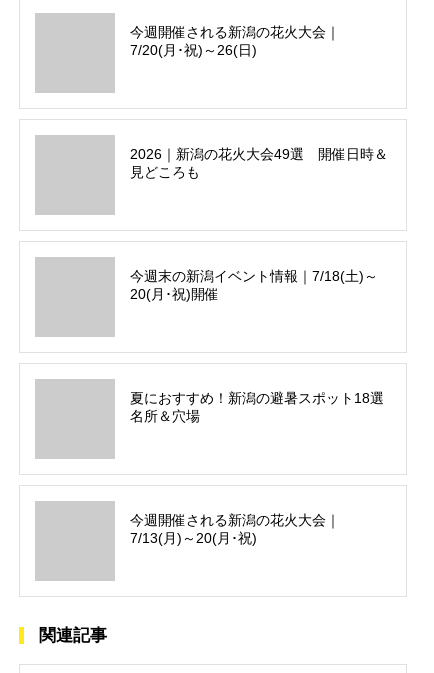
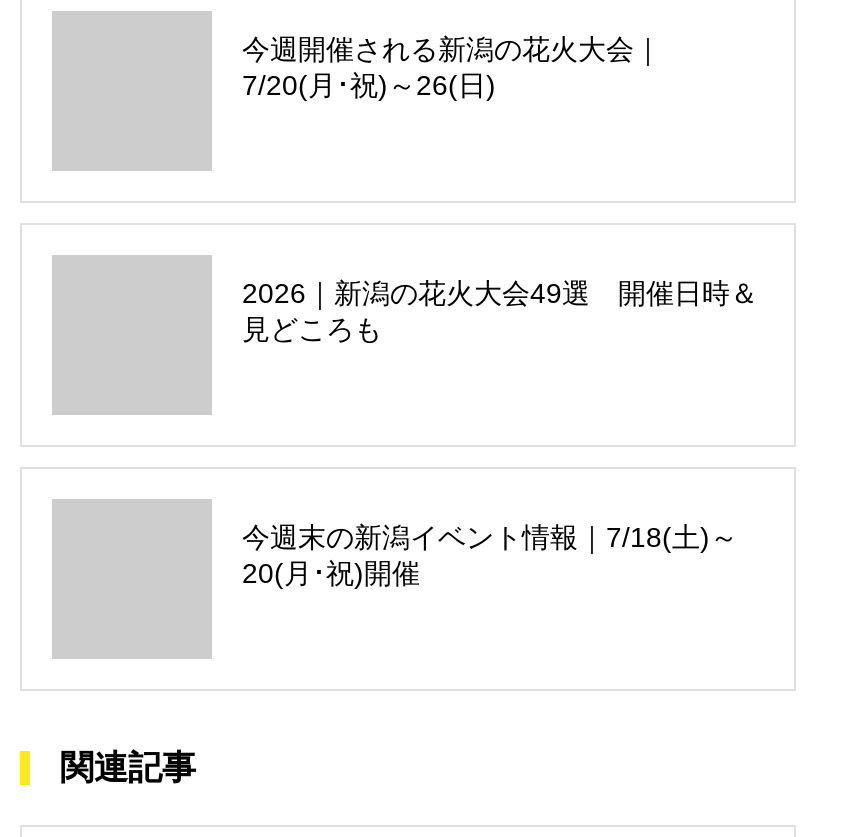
- 夏におすすめ！新潟の避暑スポット18選
- 名所＆穴場

- 今週開催される新潟の花火大会｜
- 7/13(月)～20(月･祝)
